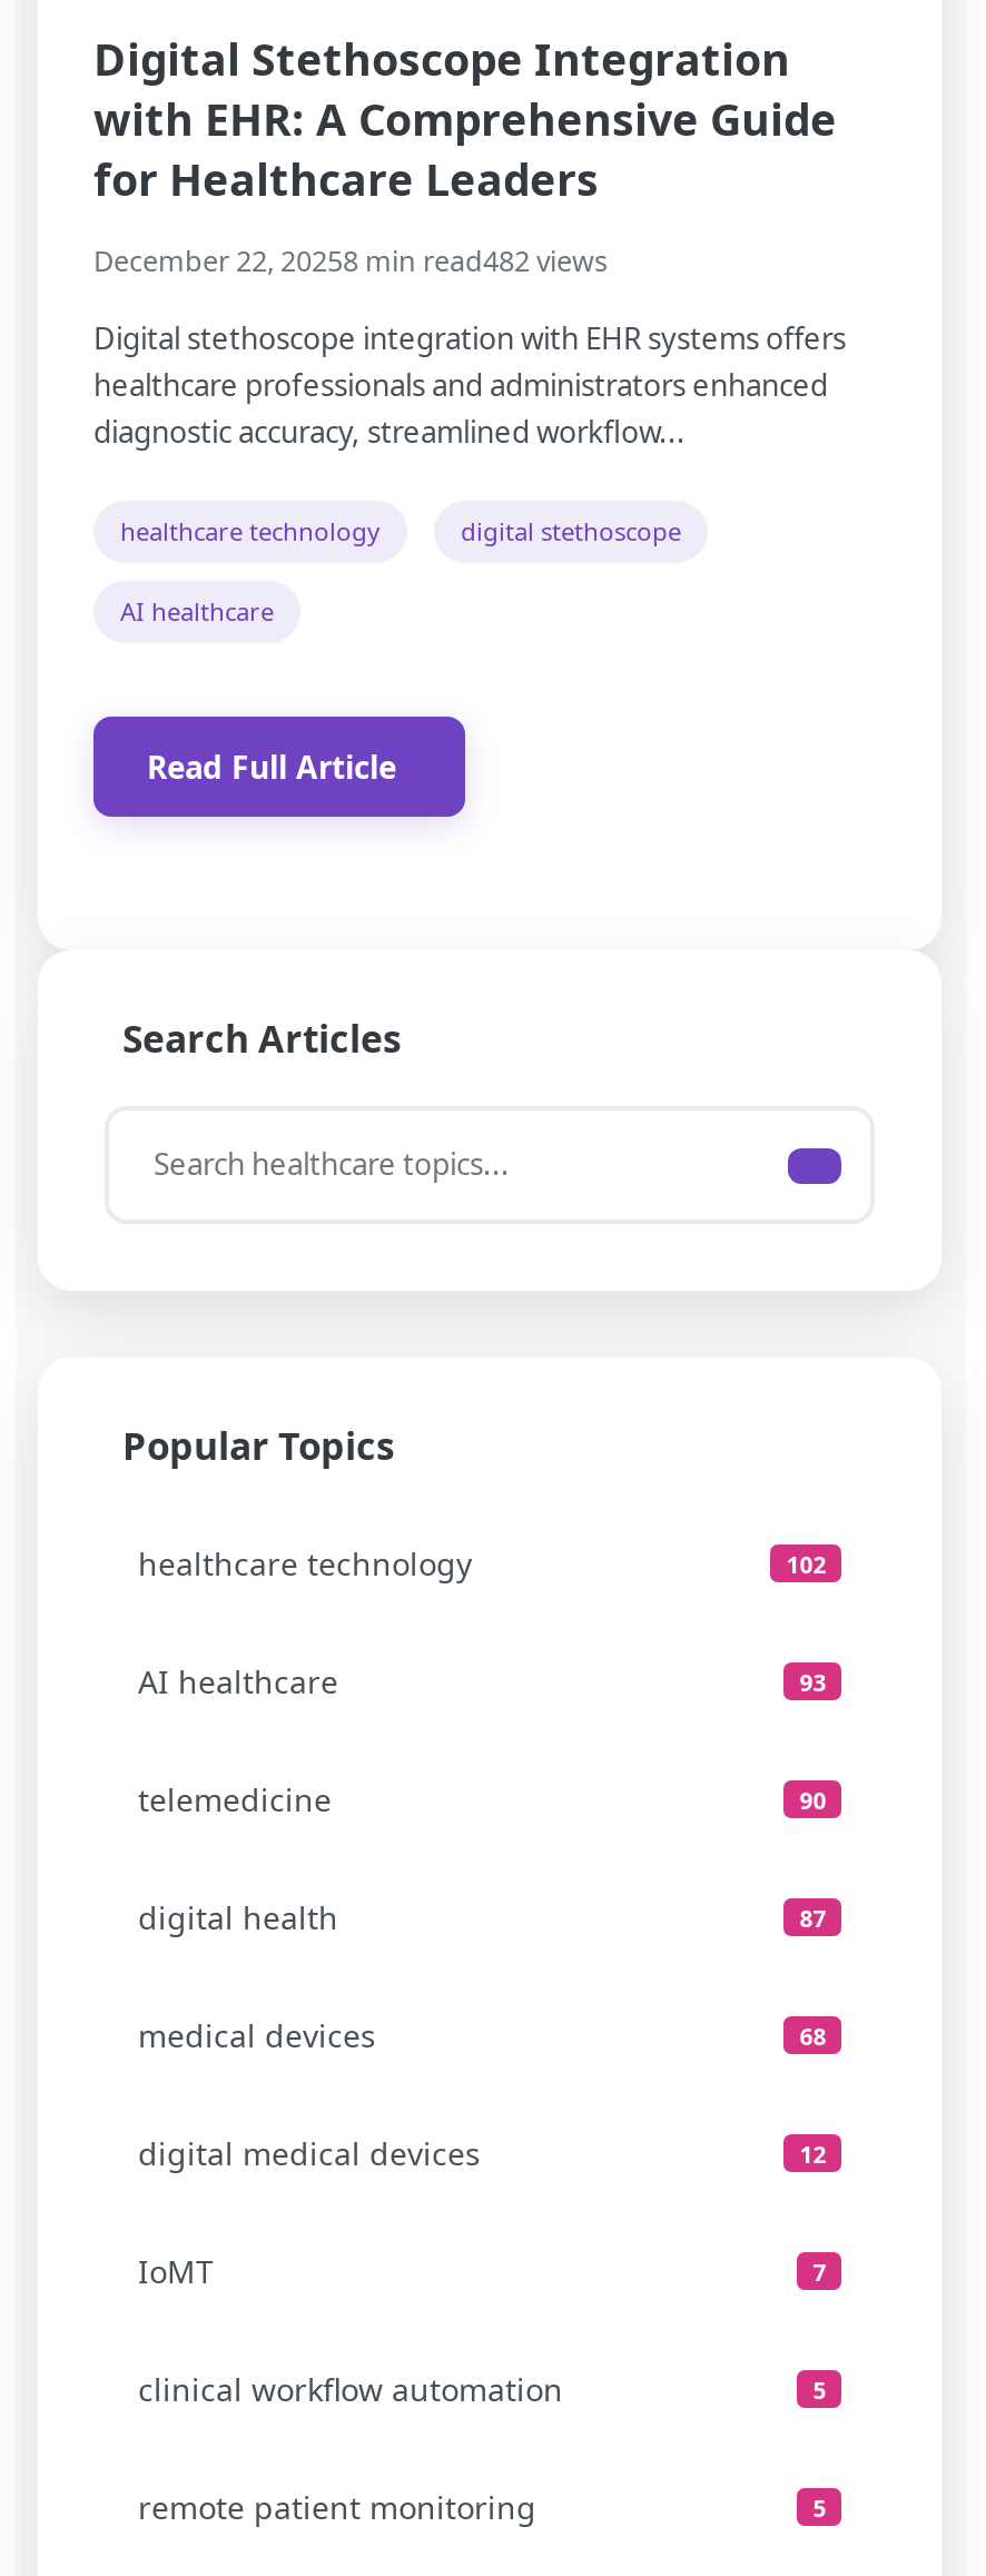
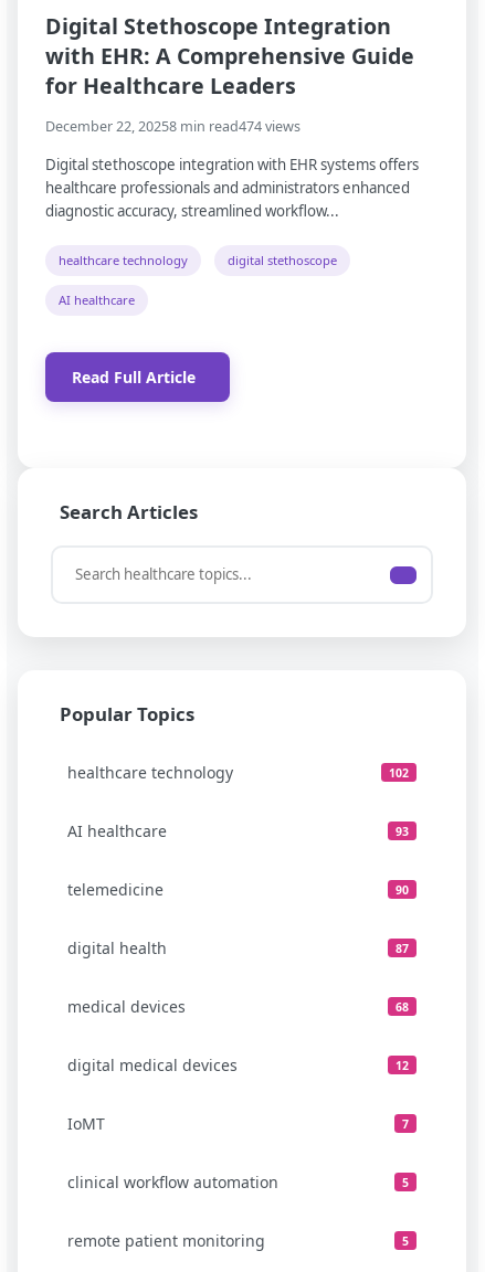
- December 22, 20258 min read482 views
+ December 22, 20258 min read474 views
